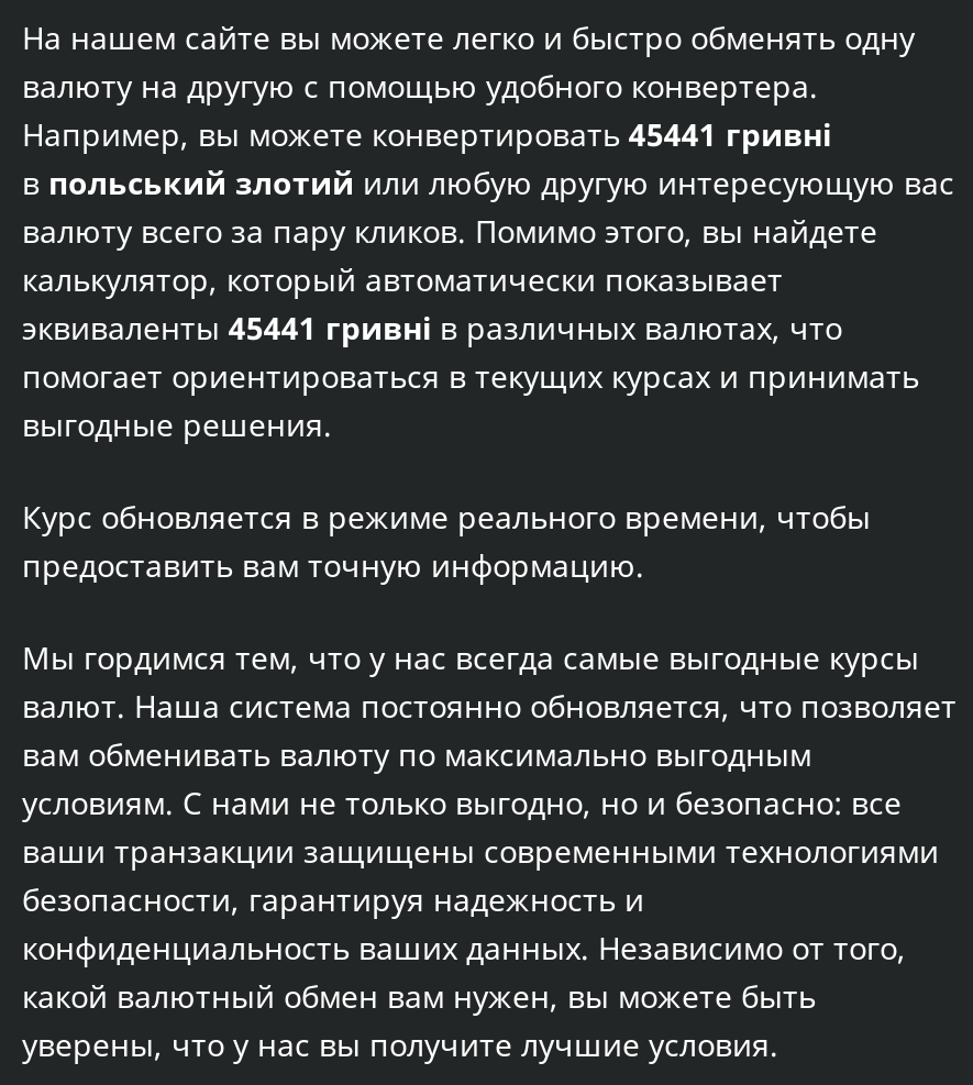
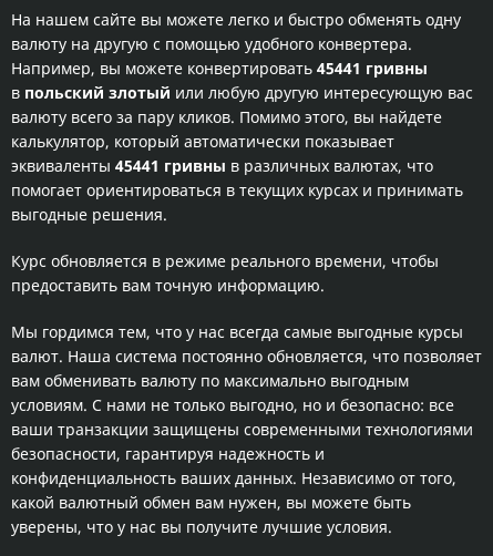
- Например, вы можете конвертировать 45441 гривні
+ Например, вы можете конвертировать 45441 гривны

- в польський злотий или любую другую интересующую вас
+ в польский злотый или любую другую интересующую вас

- эквиваленты 45441 гривні в различных валютах, что
+ эквиваленты 45441 гривны в различных валютах, что
